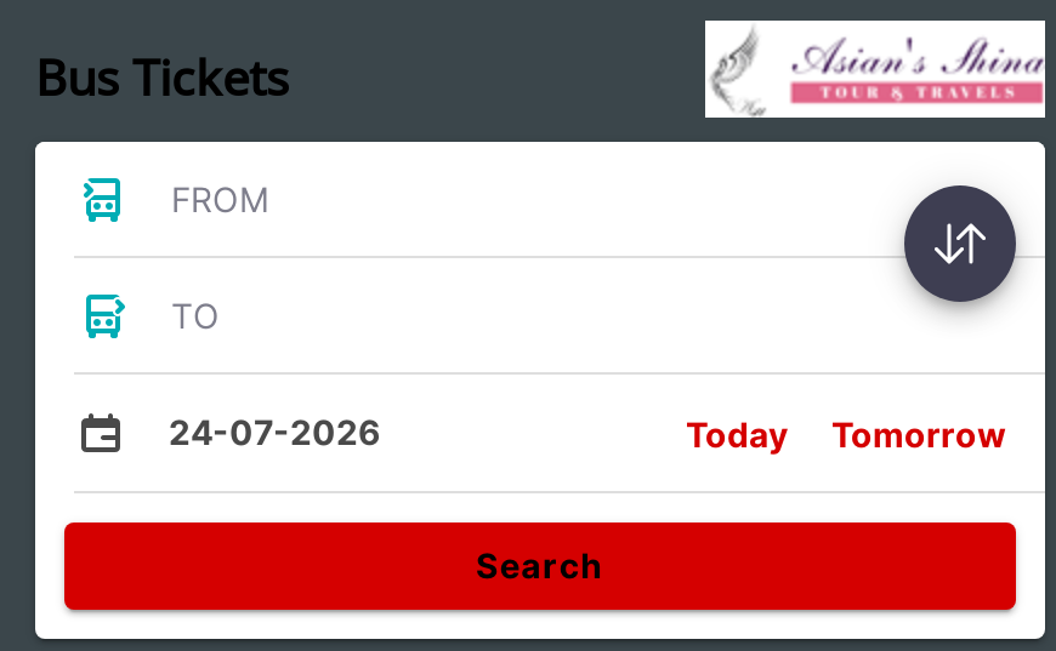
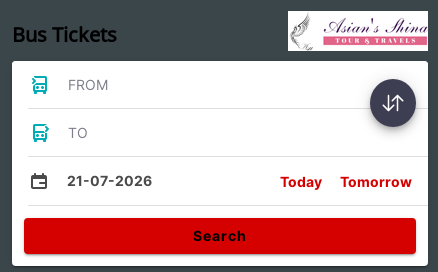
- 24-07-2026
+ 21-07-2026
